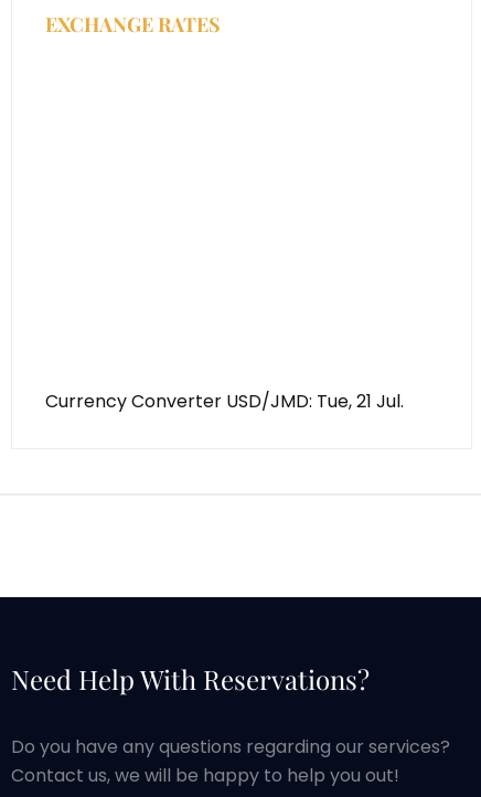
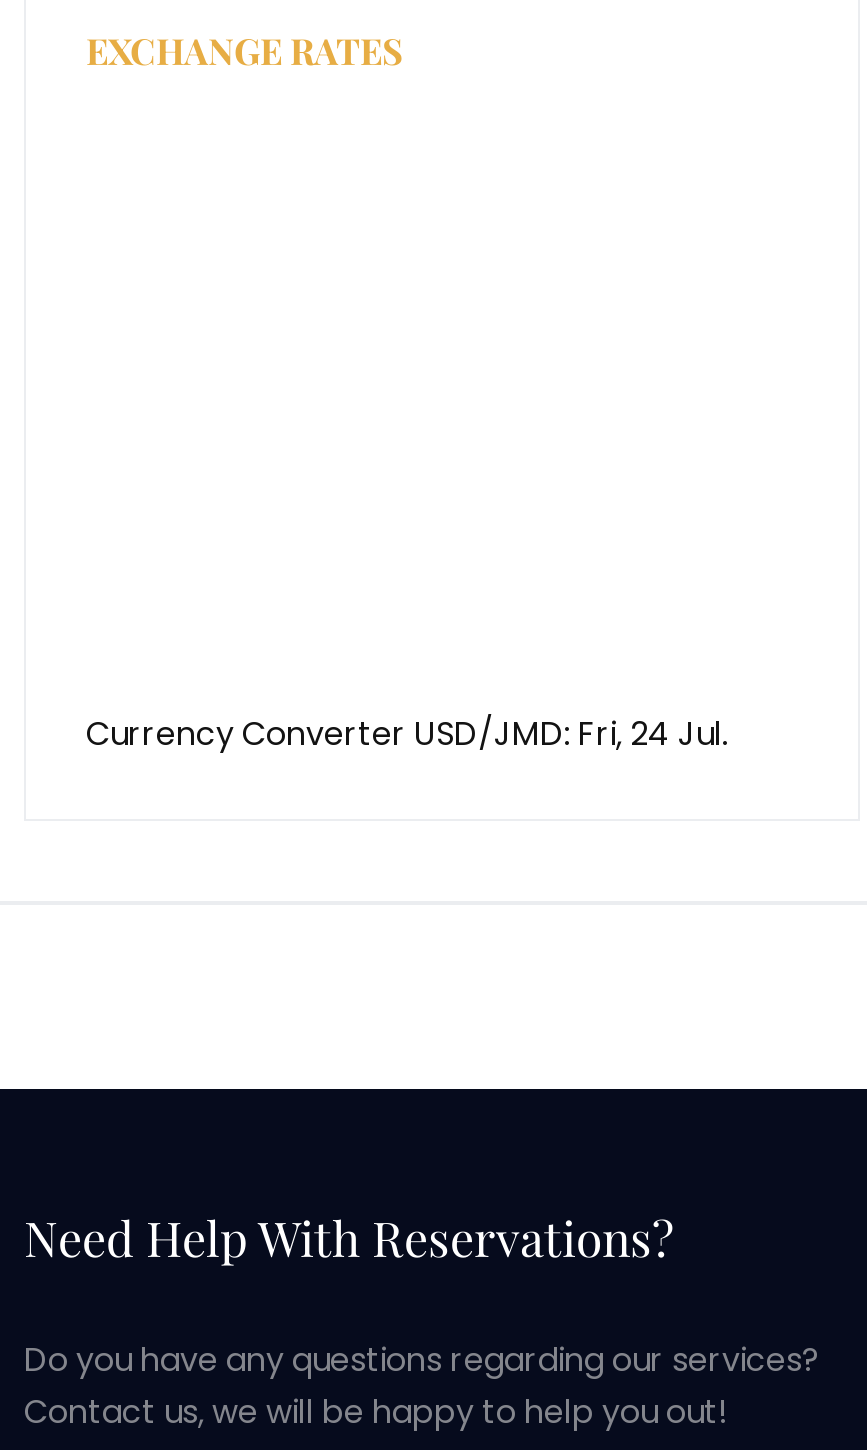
- Currency Converter USD/JMD: Tue, 21 Jul.
+ Currency Converter USD/JMD: Fri, 24 Jul.
